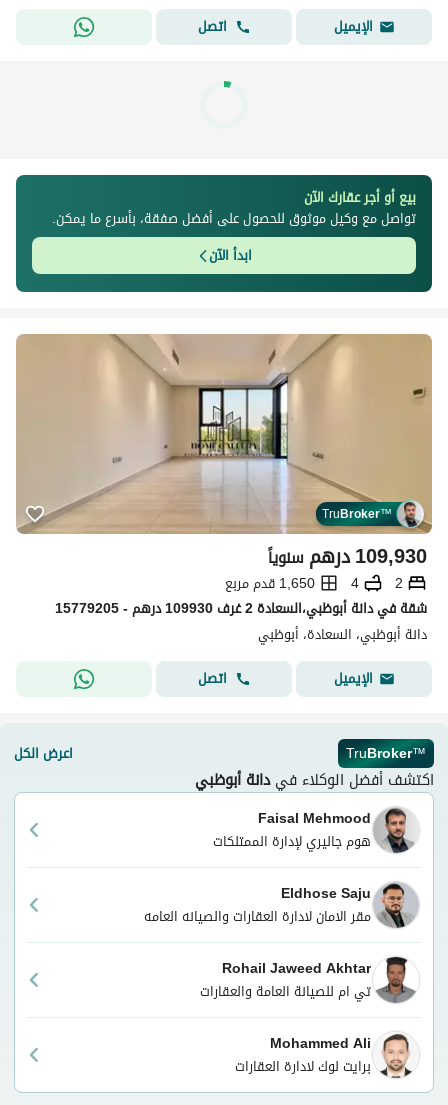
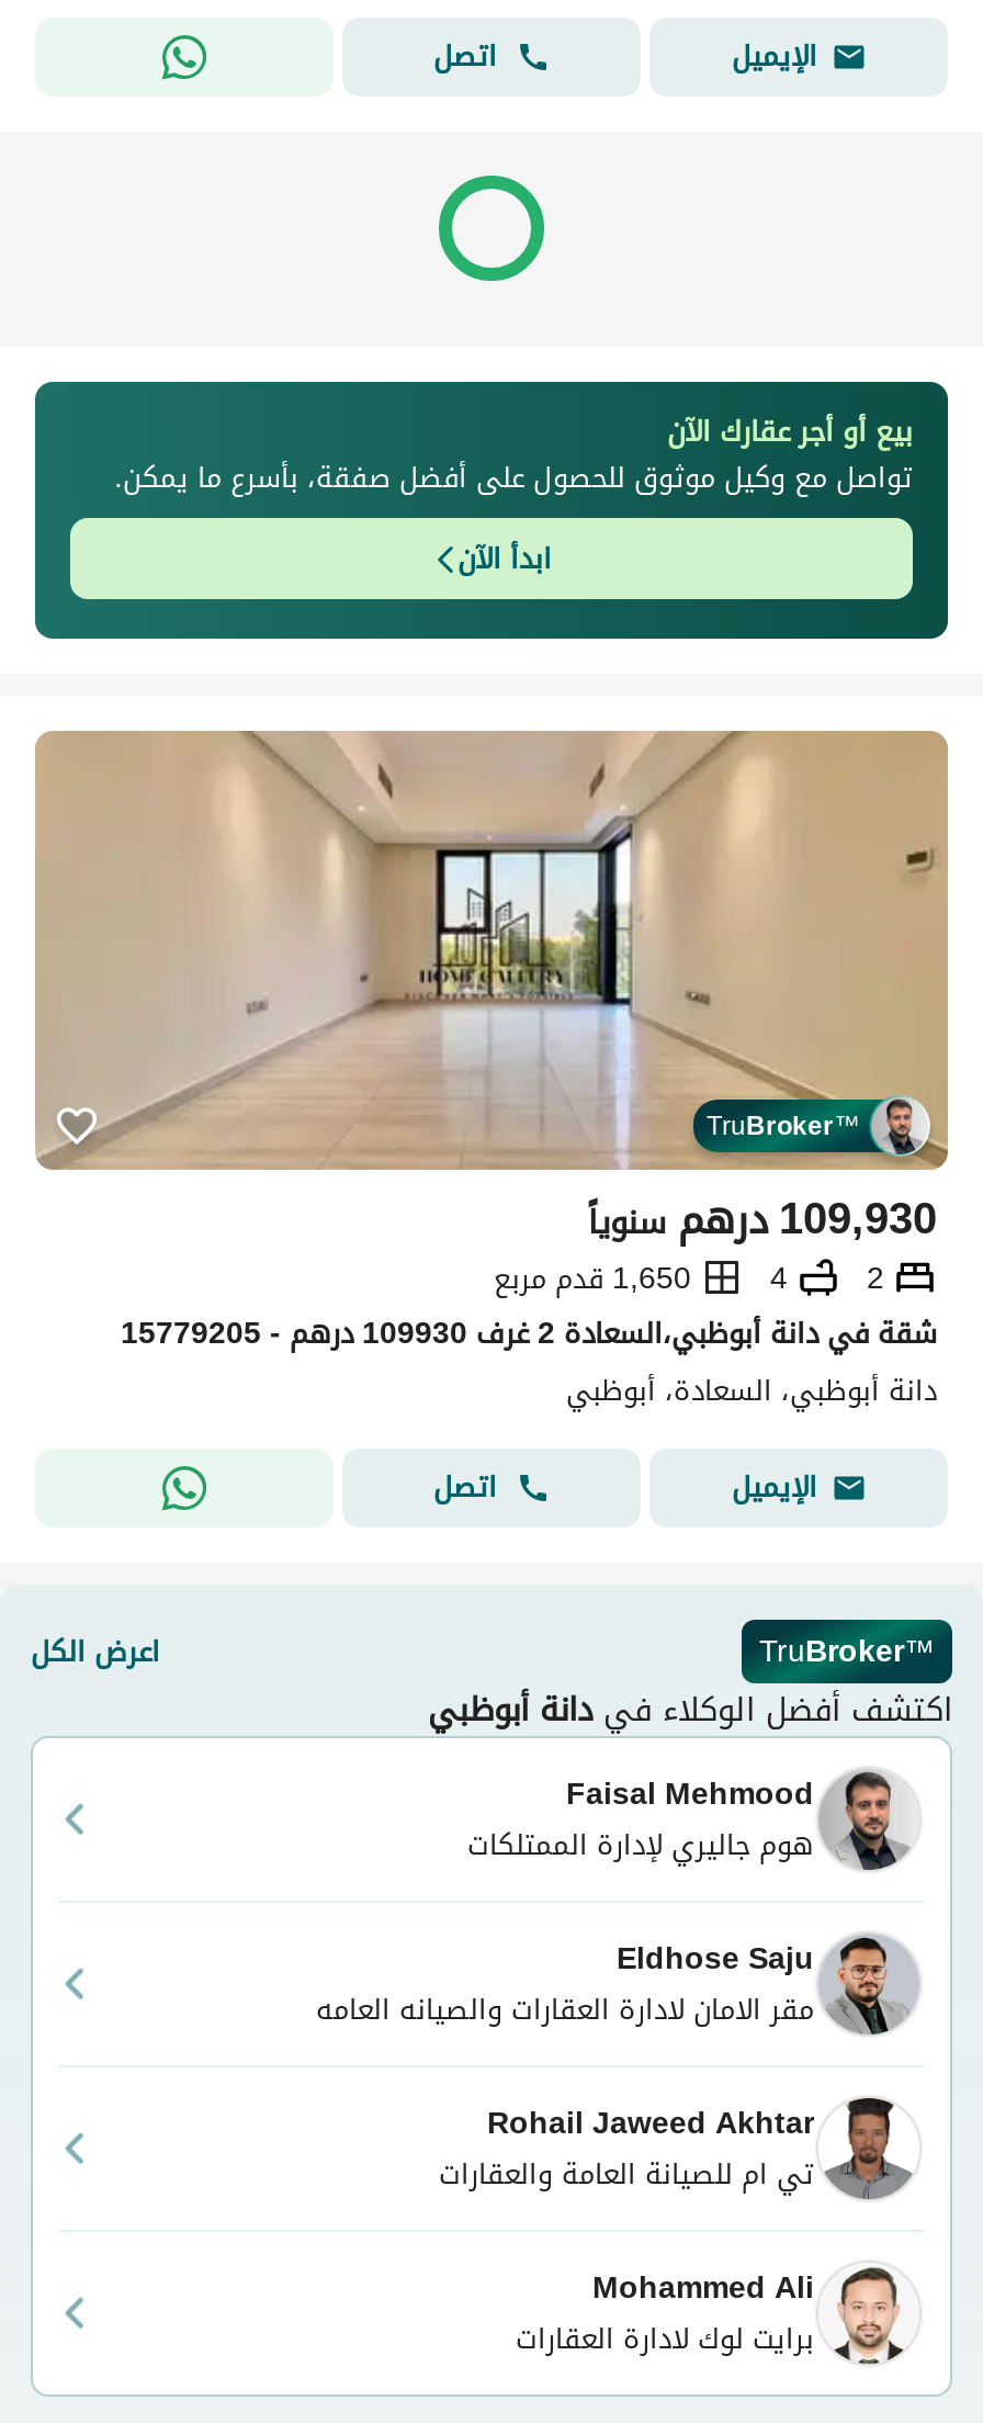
+ [image]
